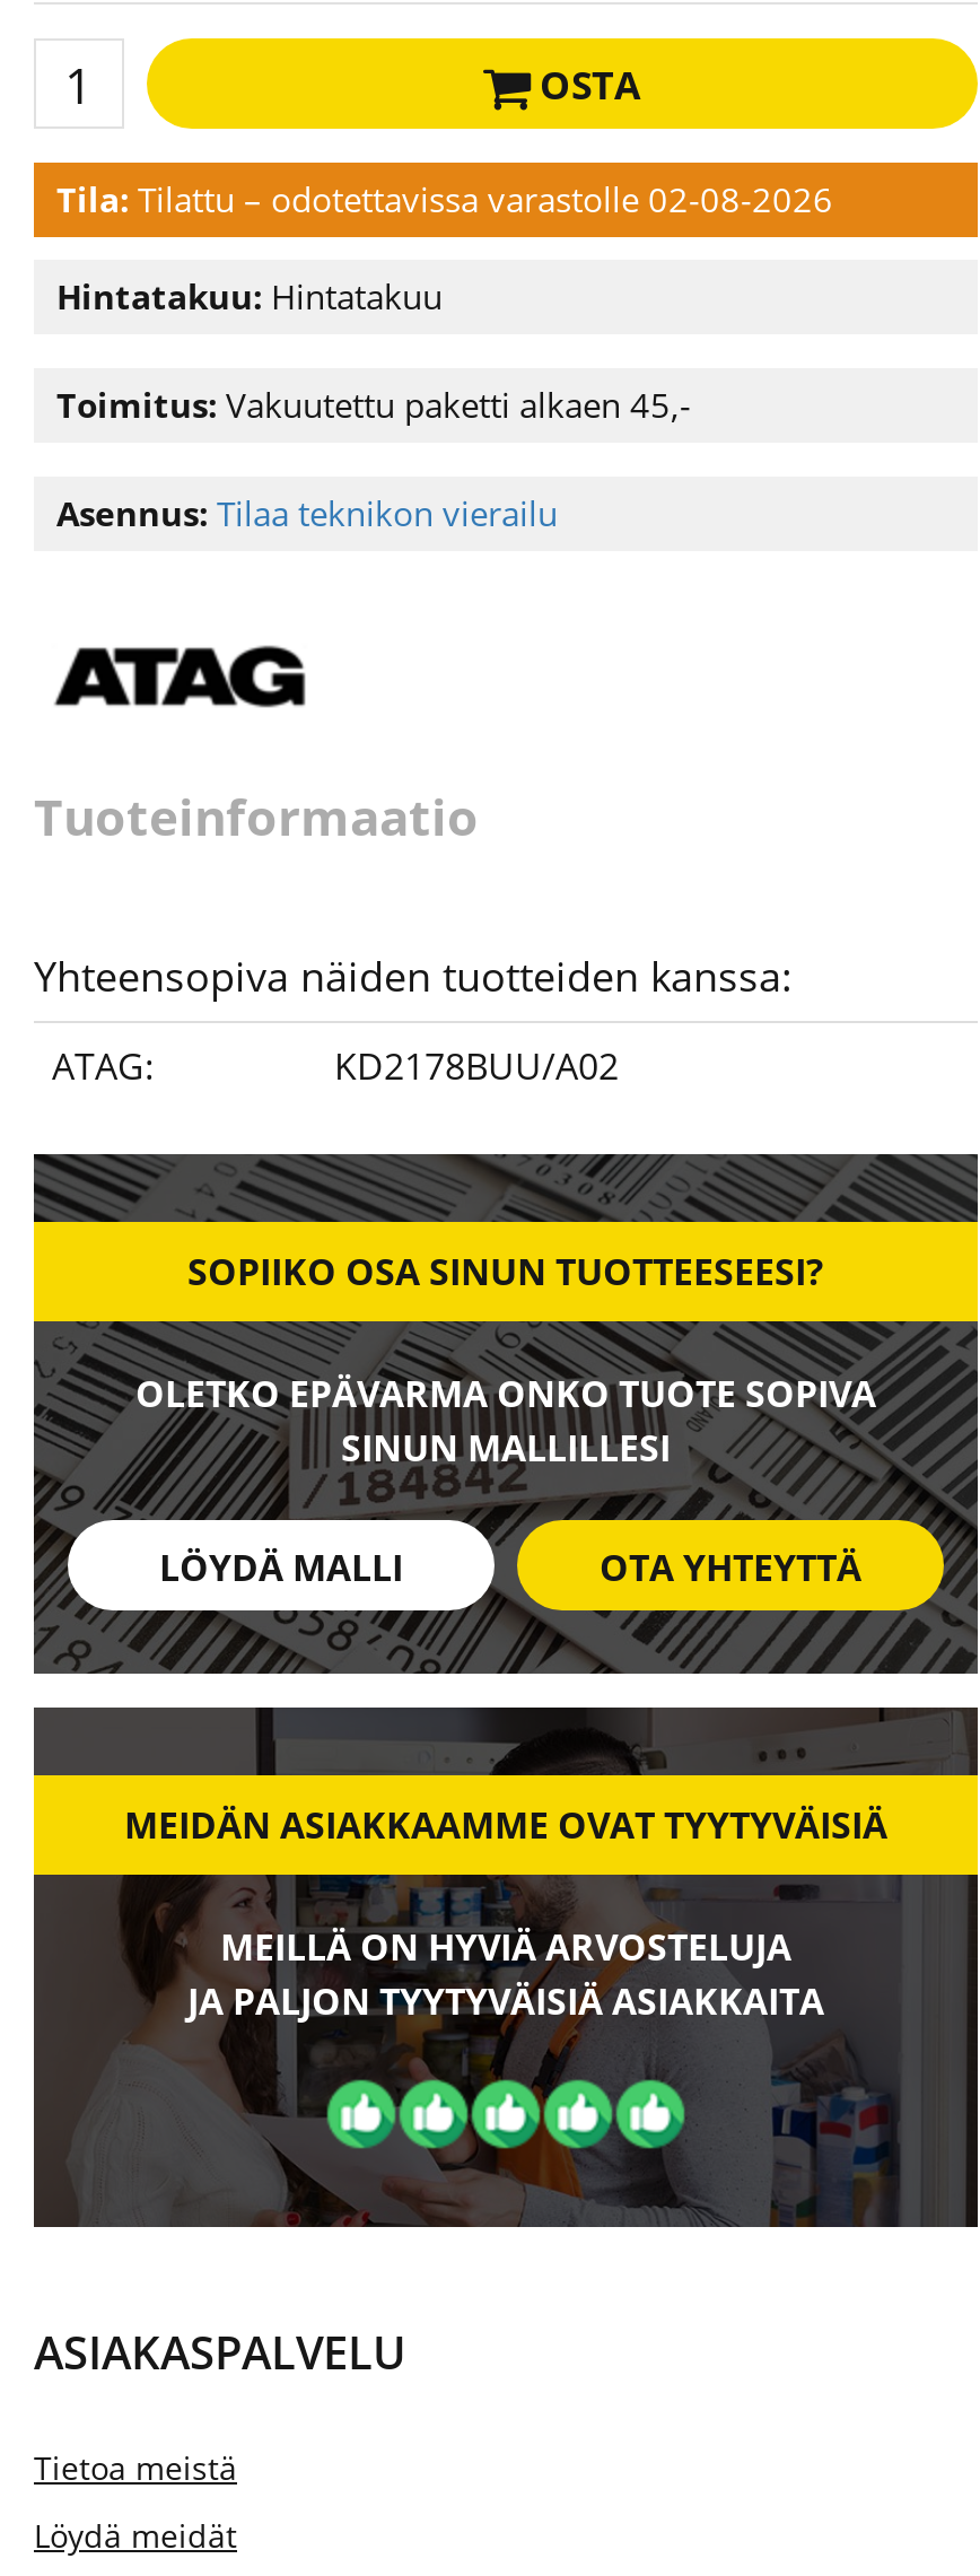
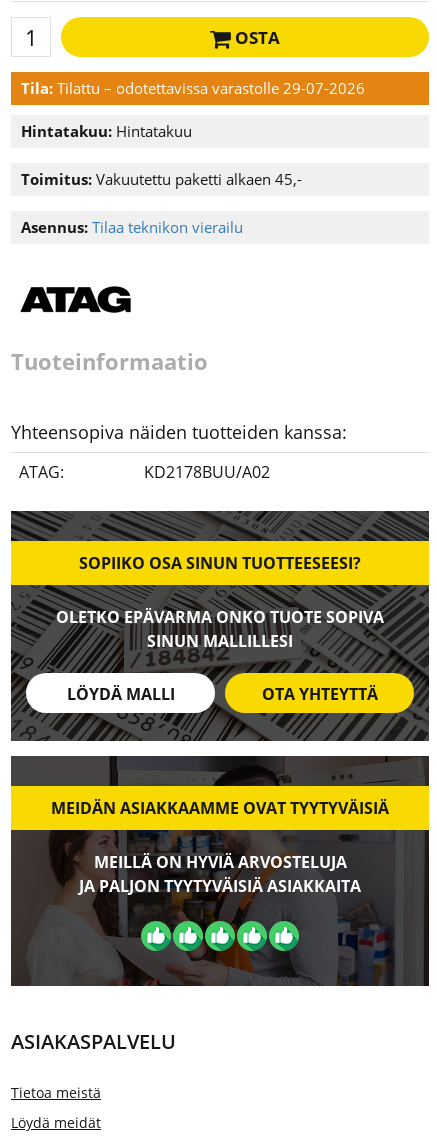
- Tila: Tilattu – odotettavissa varastolle 02-08-2026
+ Tila: Tilattu – odotettavissa varastolle 29-07-2026
